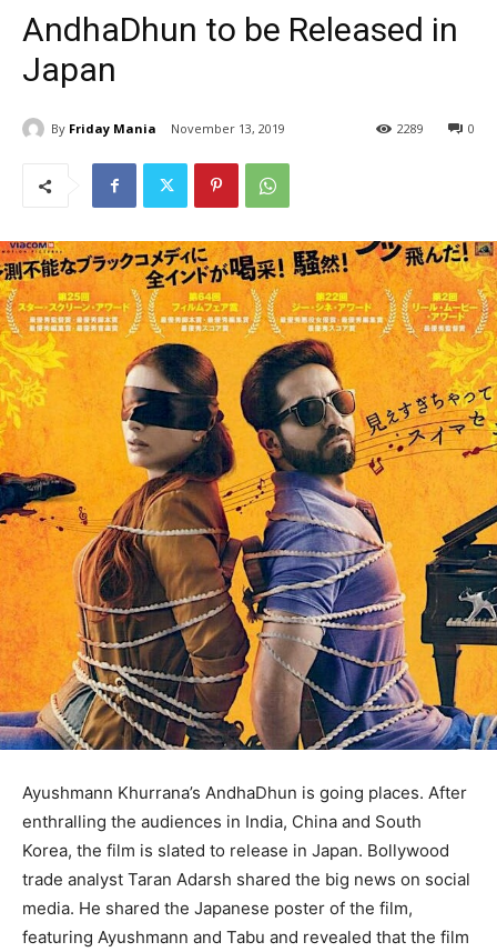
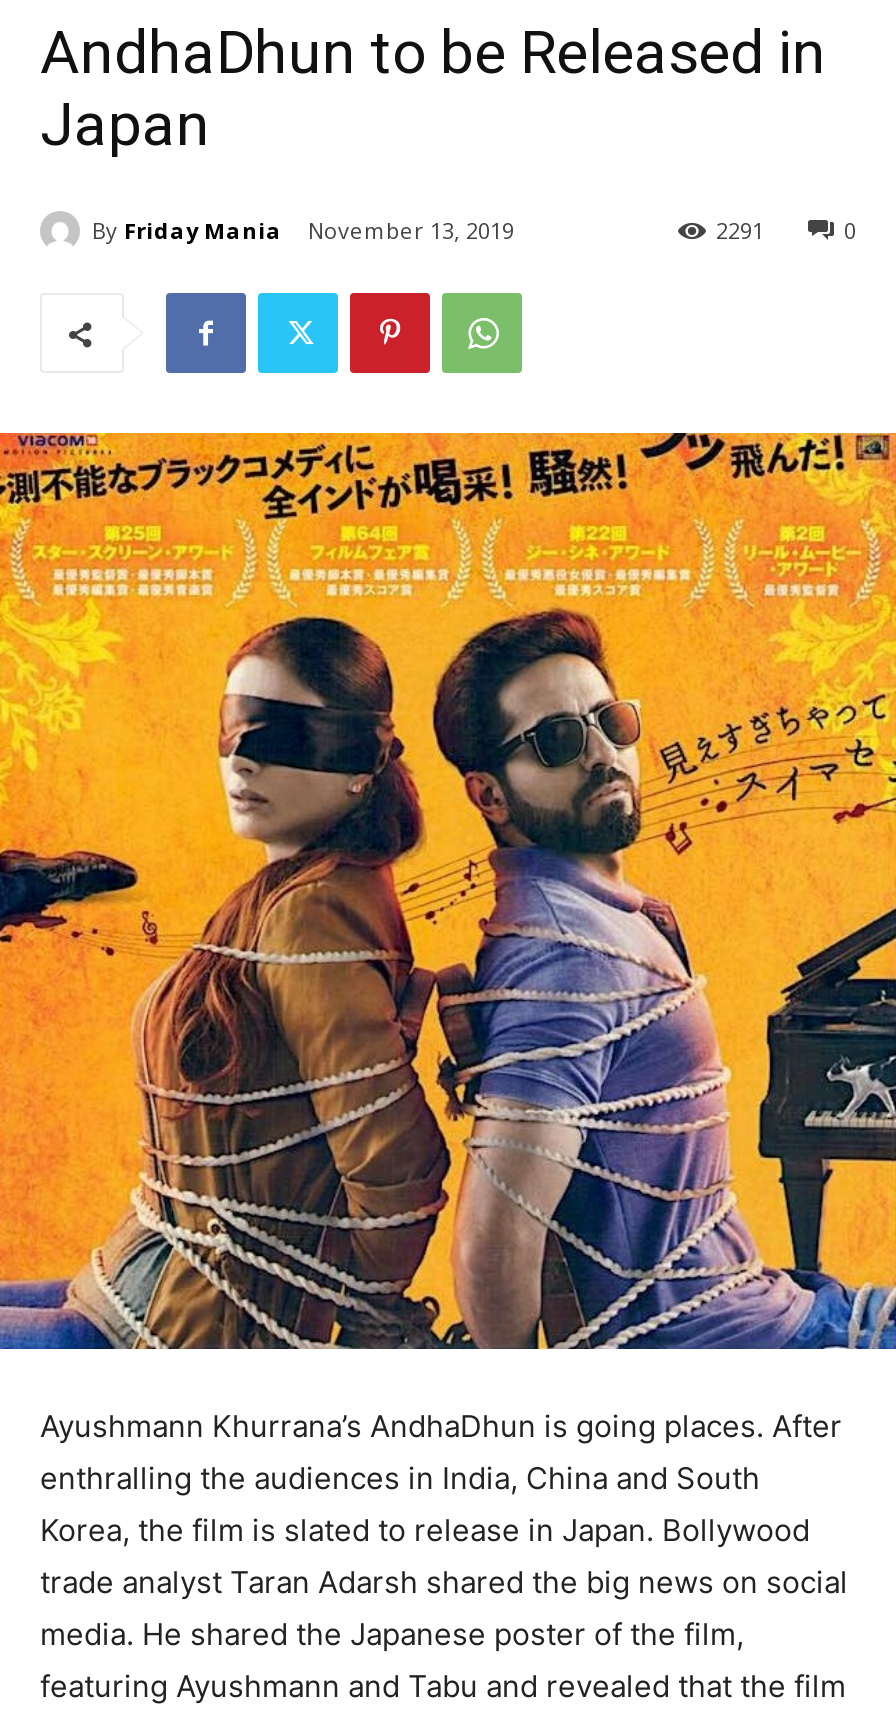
- 2289
+ 2291
